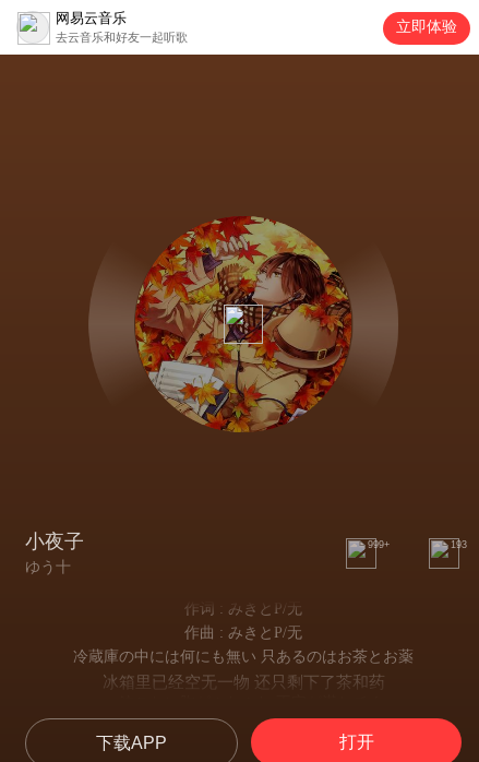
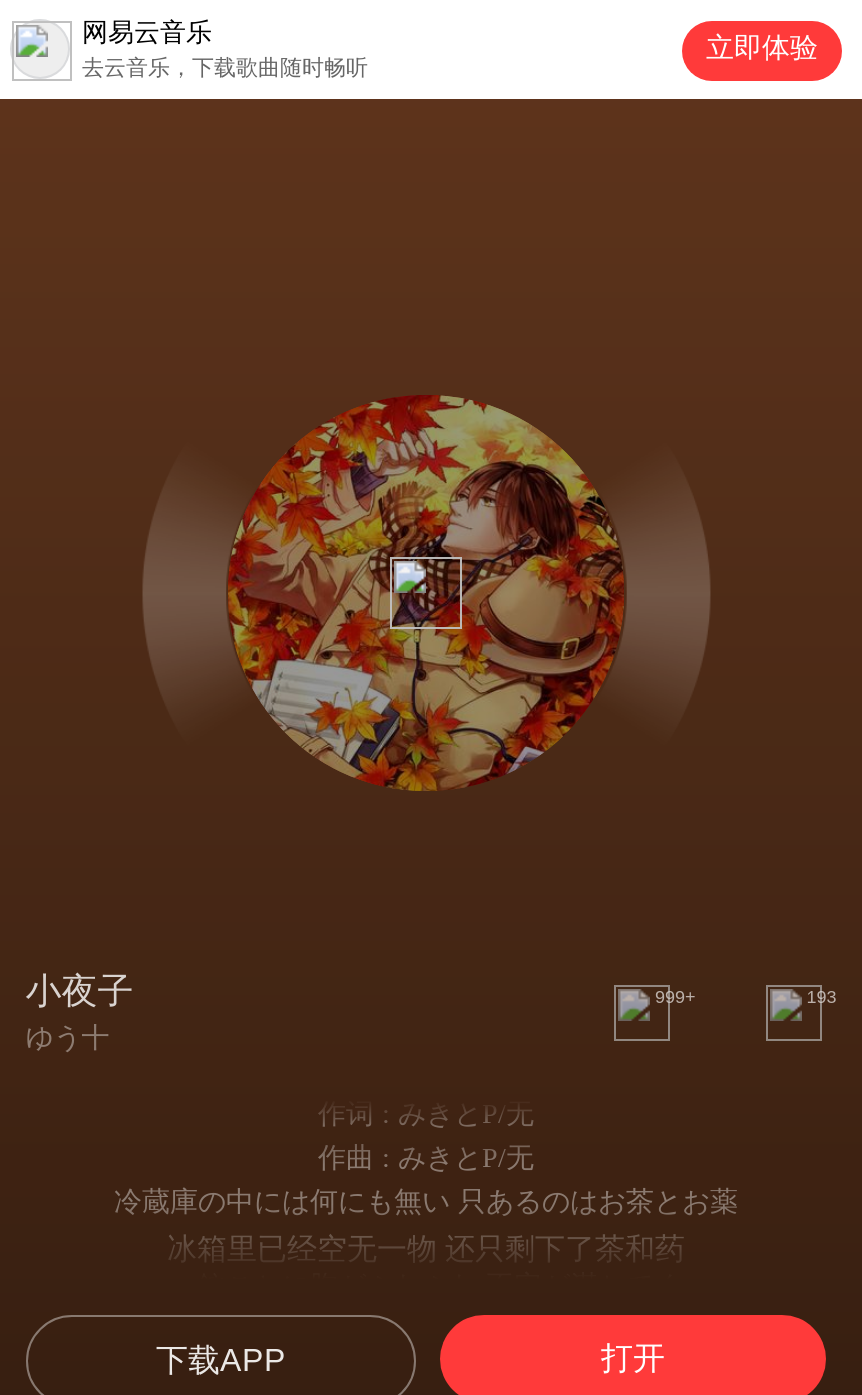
- 去云音乐和好友一起听歌
+ 去云音乐，下载歌曲随时畅听
